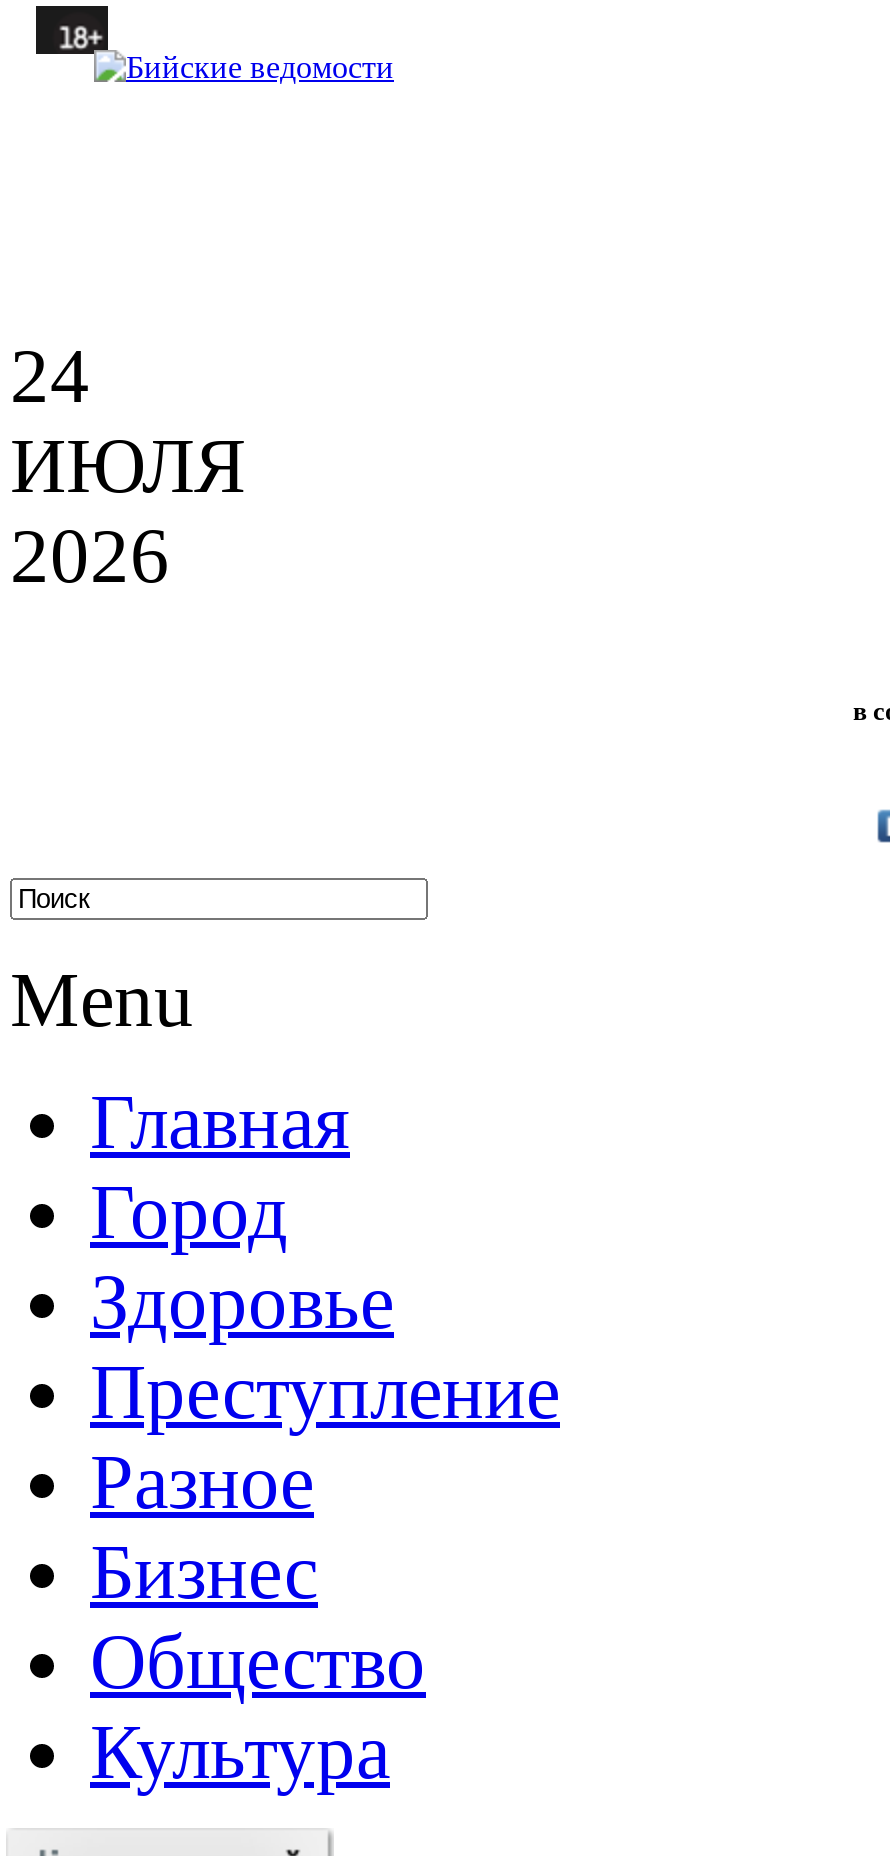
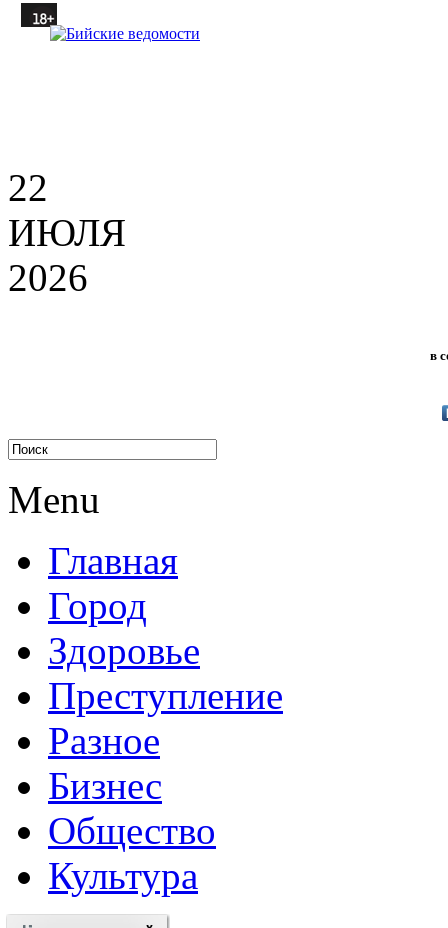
- 24
+ 22
